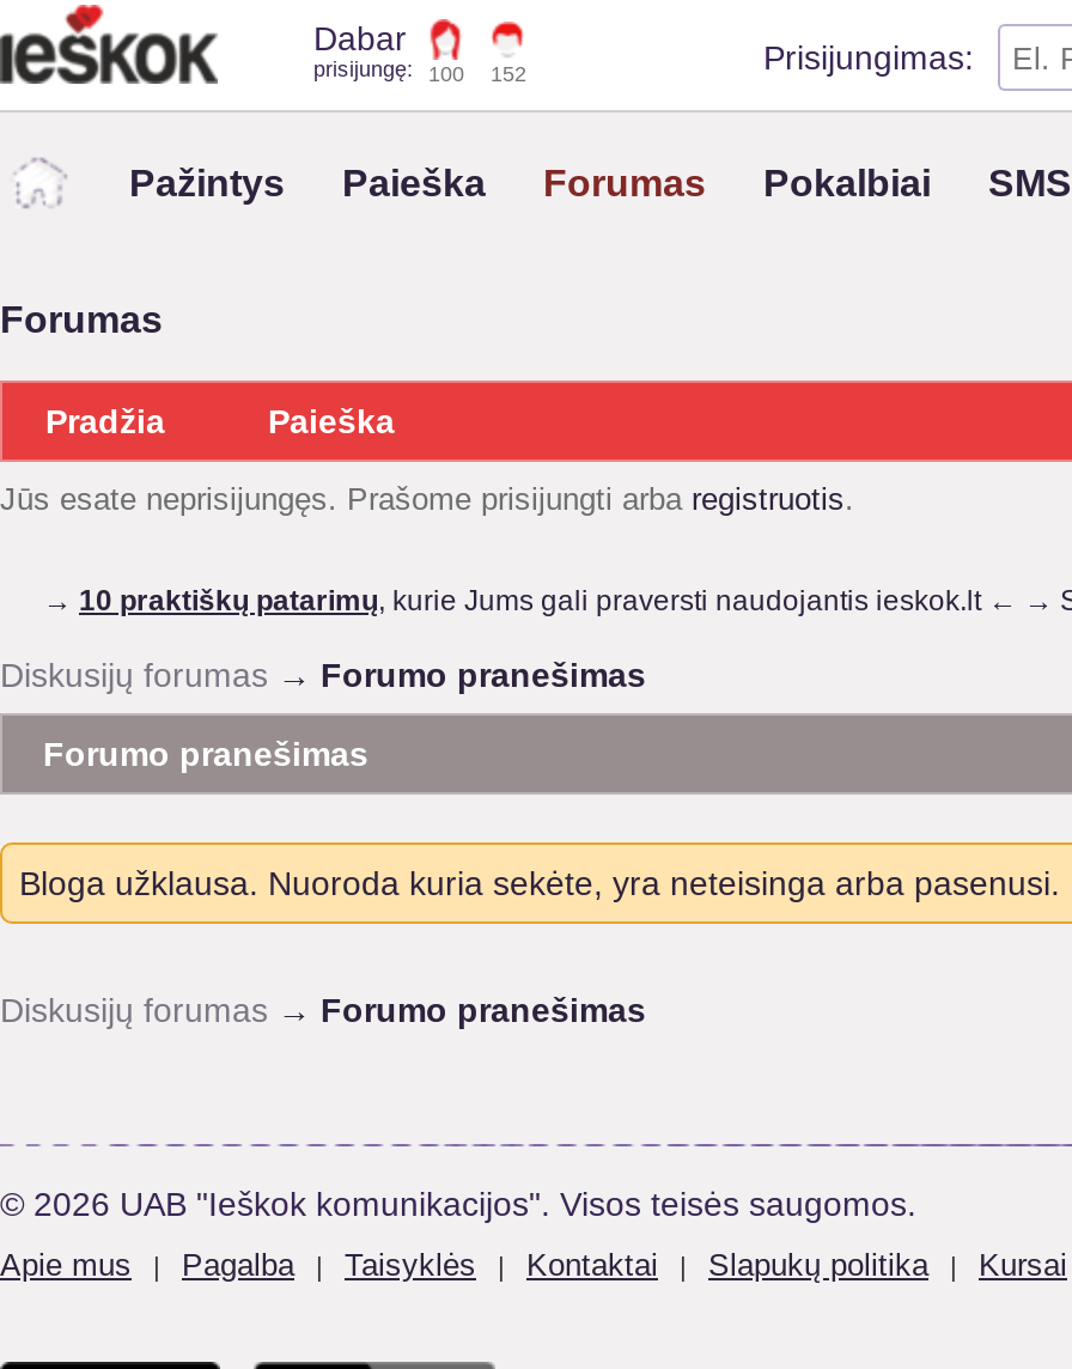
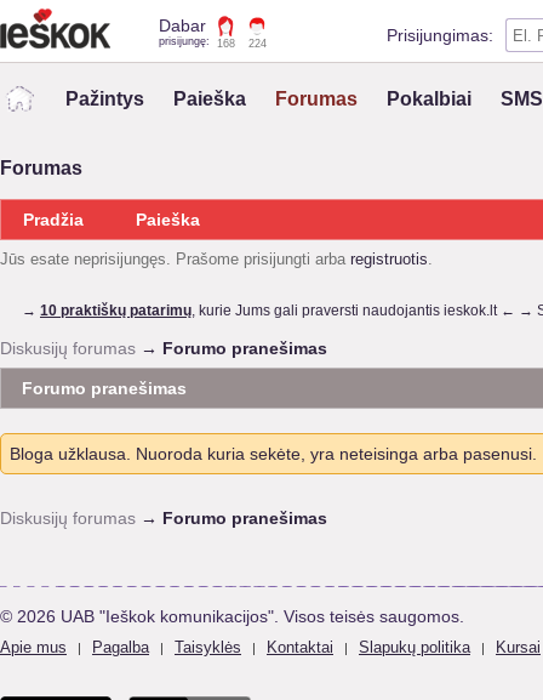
- prisijungę: 100
+ prisijungę: 168

- 152
+ 224
